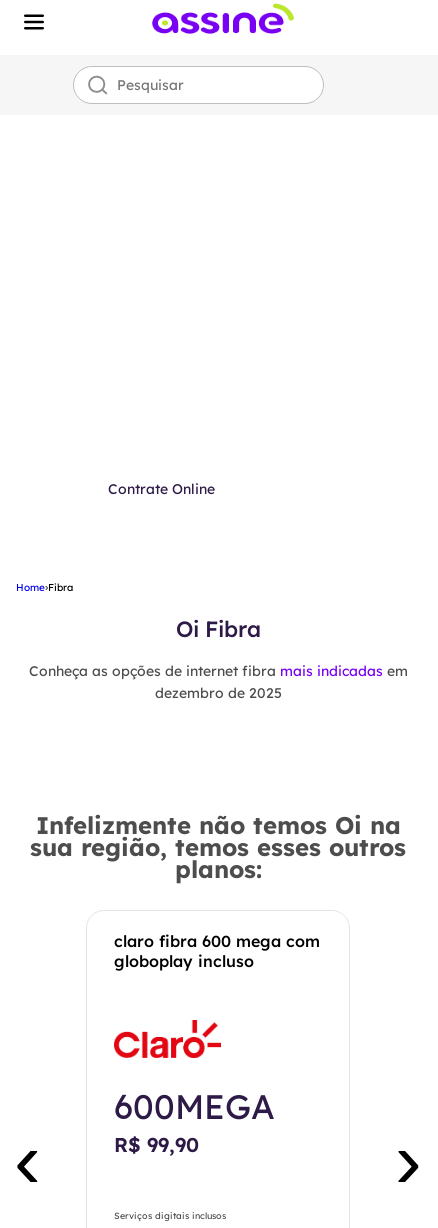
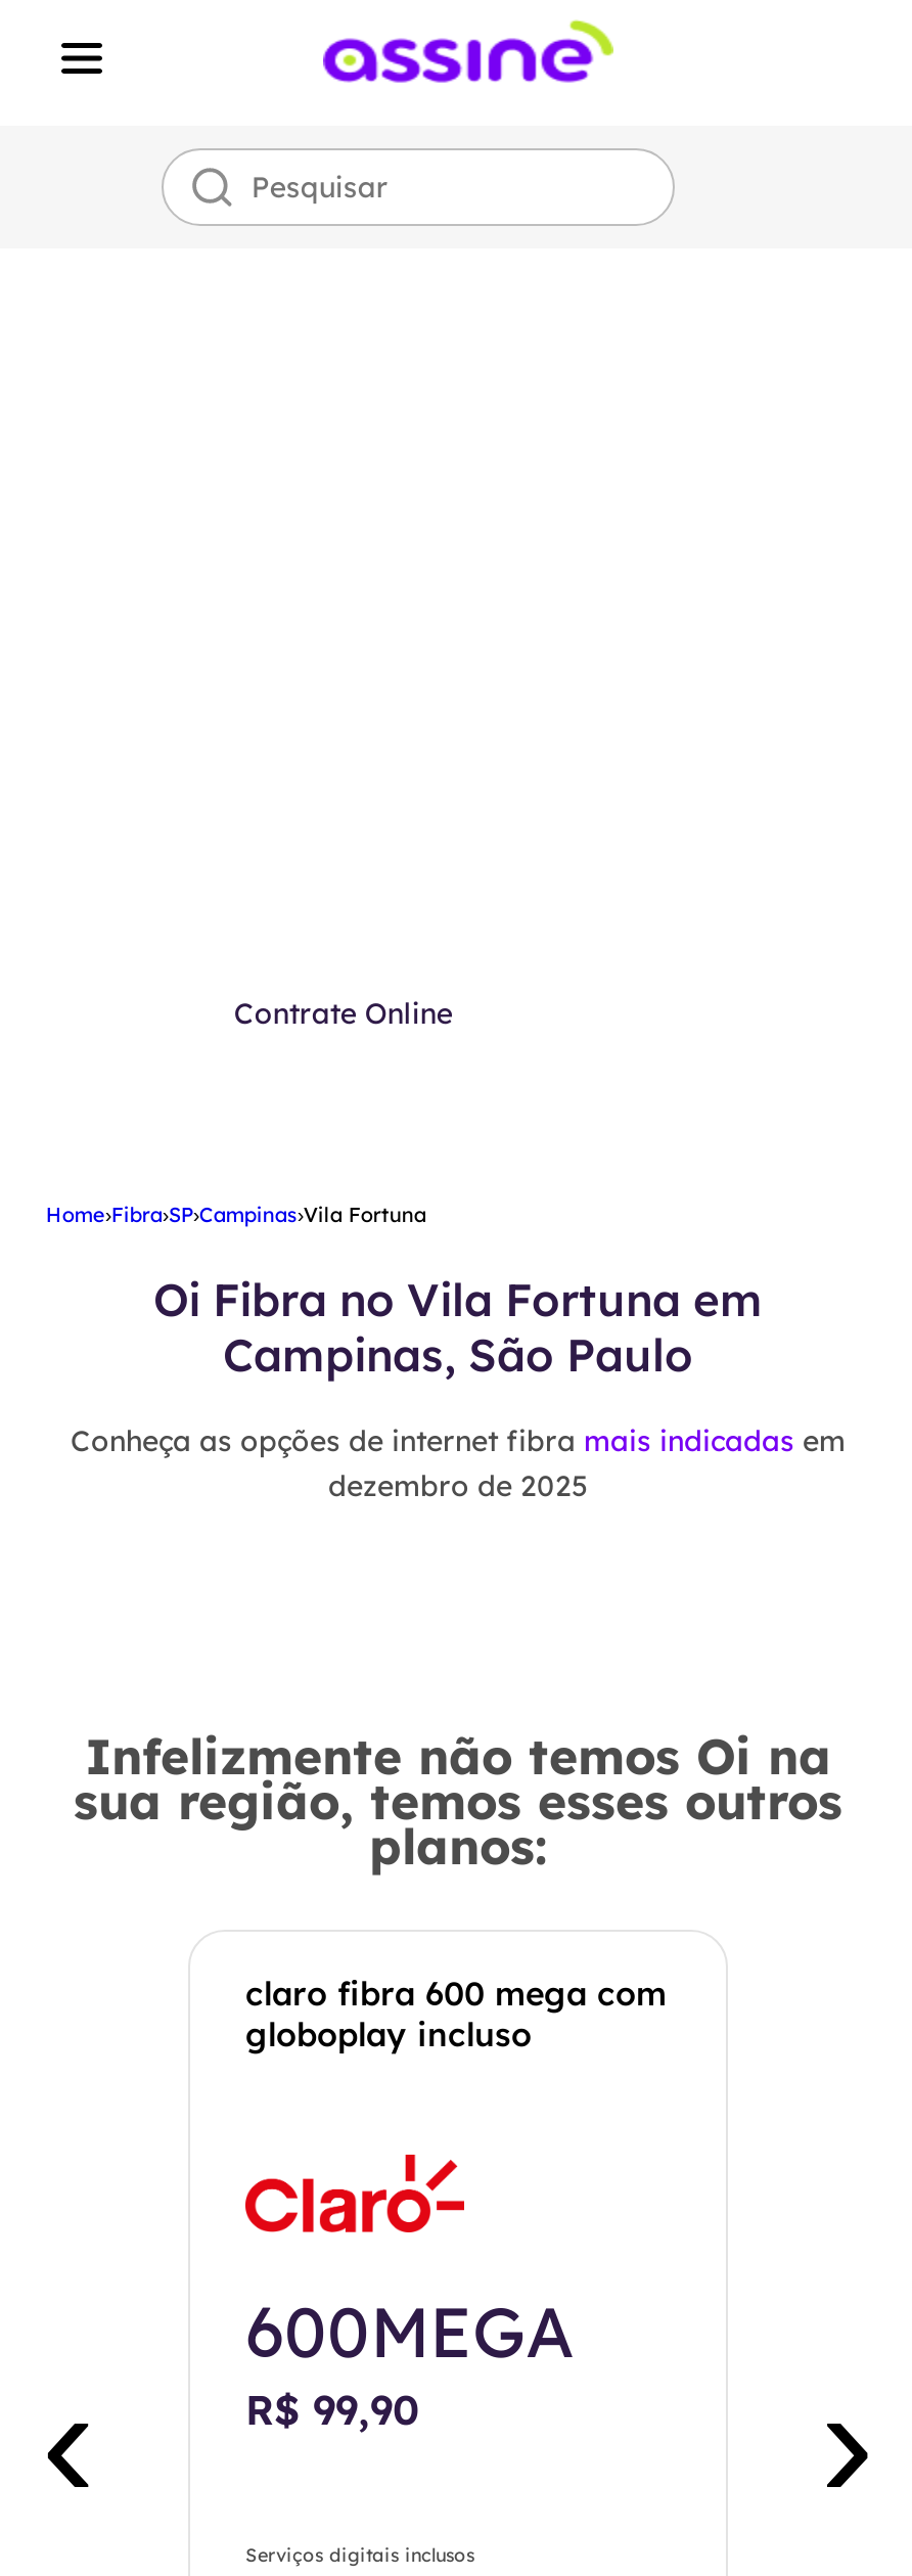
- Home›Fibra
+ Home›Fibra›SP›Campinas›Vila Fortuna

- Oi Fibra
+ Oi Fibra no Vila Fortuna em
+ Campinas, São Paulo
